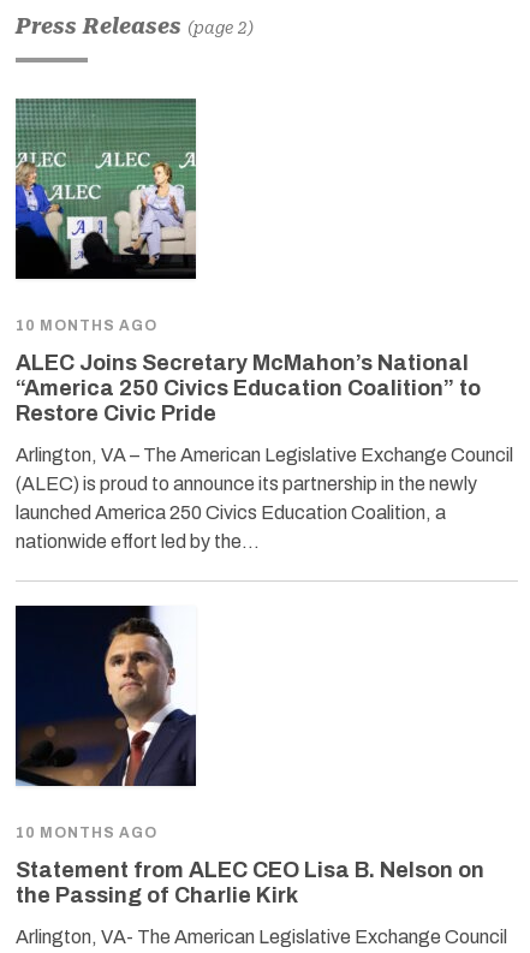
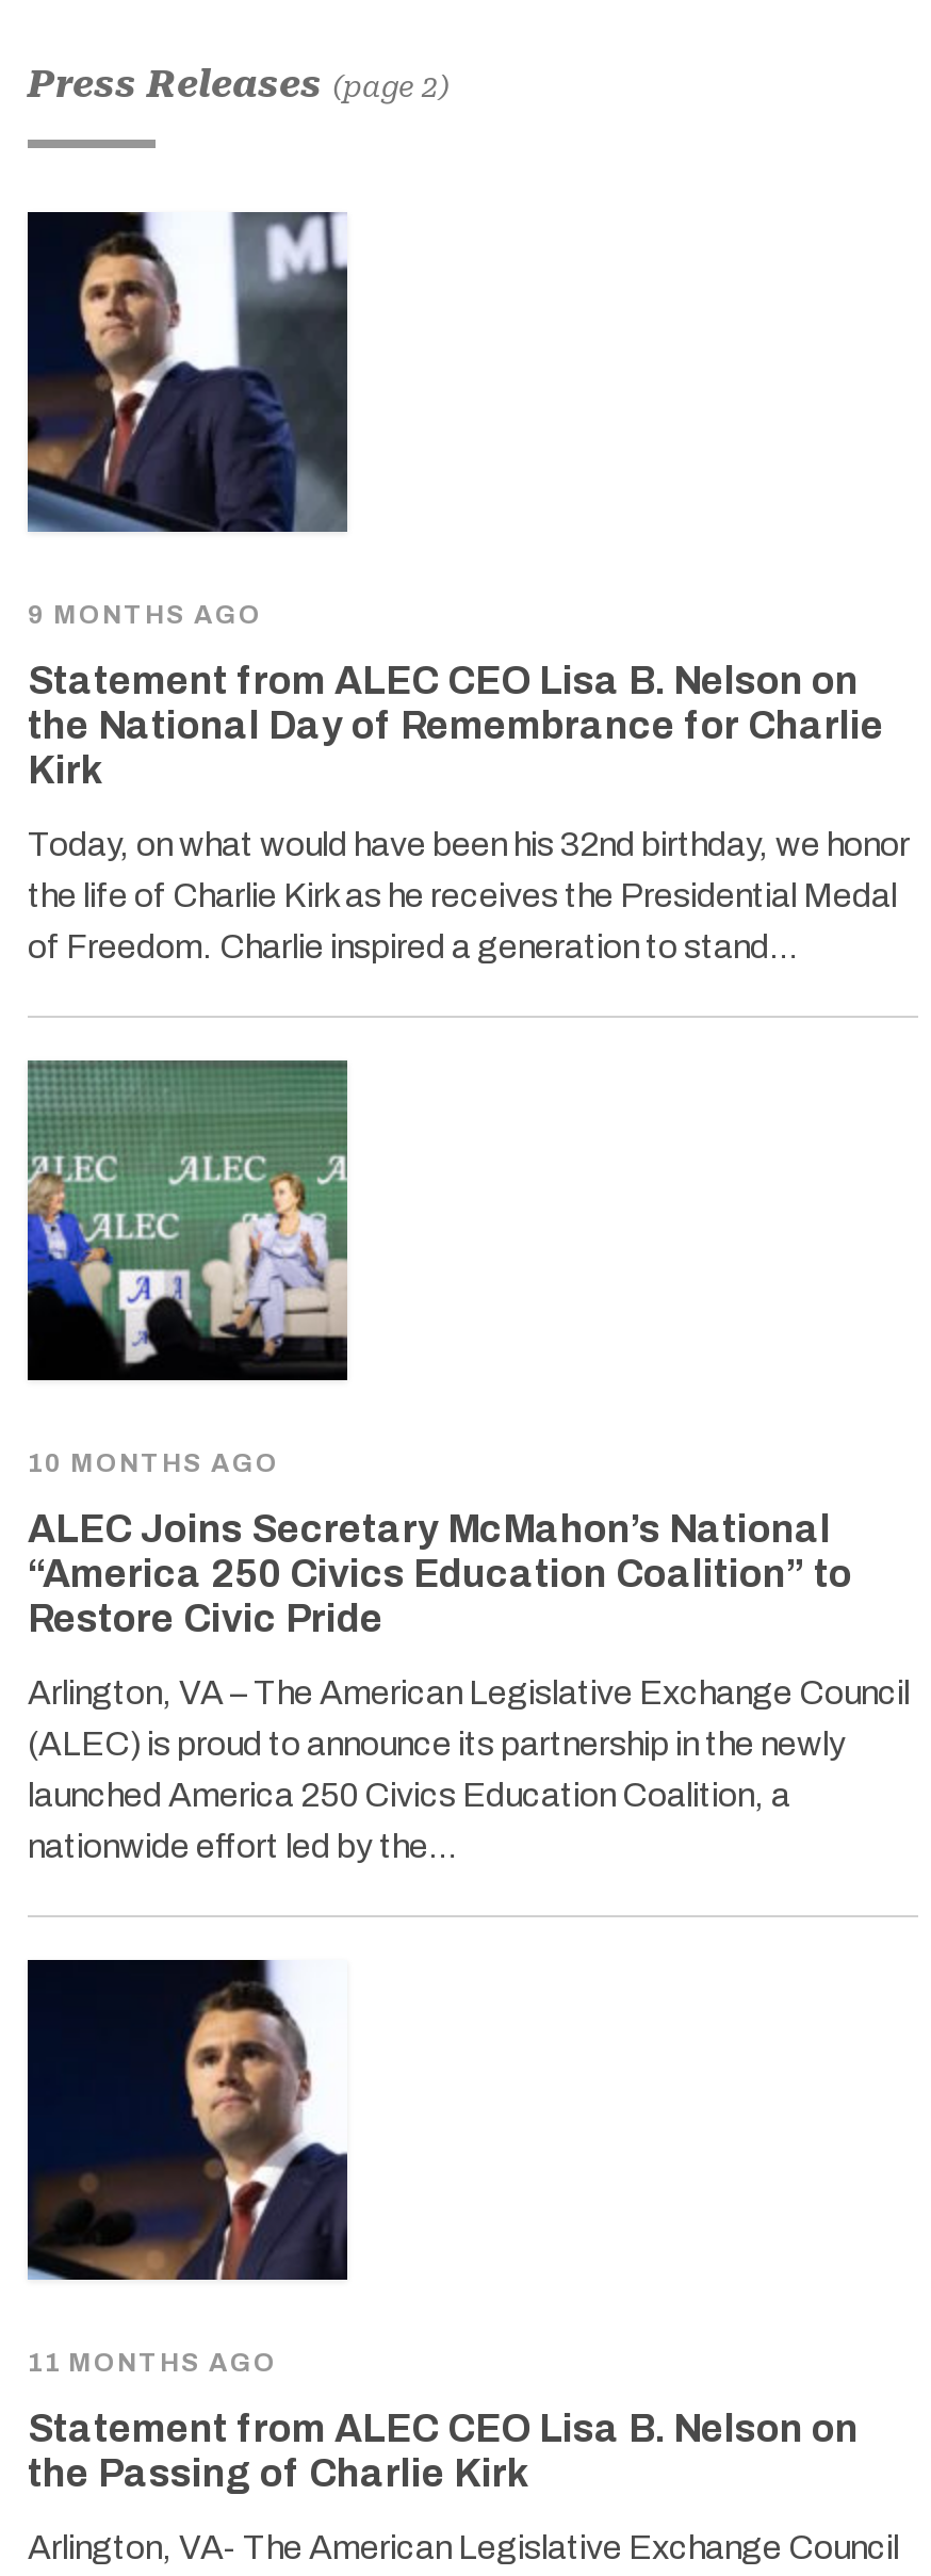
+ [image]
+ 9 MONTHS AGO
+ Statement from ALEC CEO Lisa B. Nelson on
+ the National Day of Remembrance for Charlie
+ Kirk
+ Today, on what would have been his 32nd birthday, we honor
+ the life of Charlie Kirk as he receives the Presidential Medal
+ of Freedom. Charlie inspired a generation to stand…

- 10 MONTHS AGO
+ 11 MONTHS AGO
